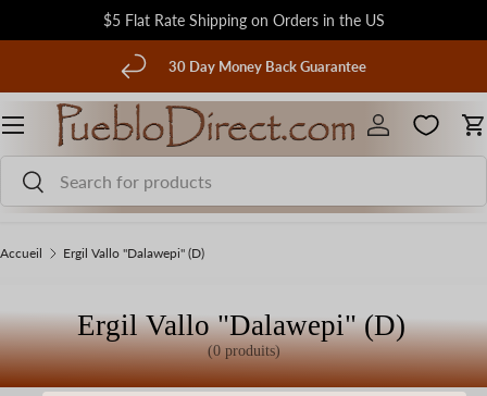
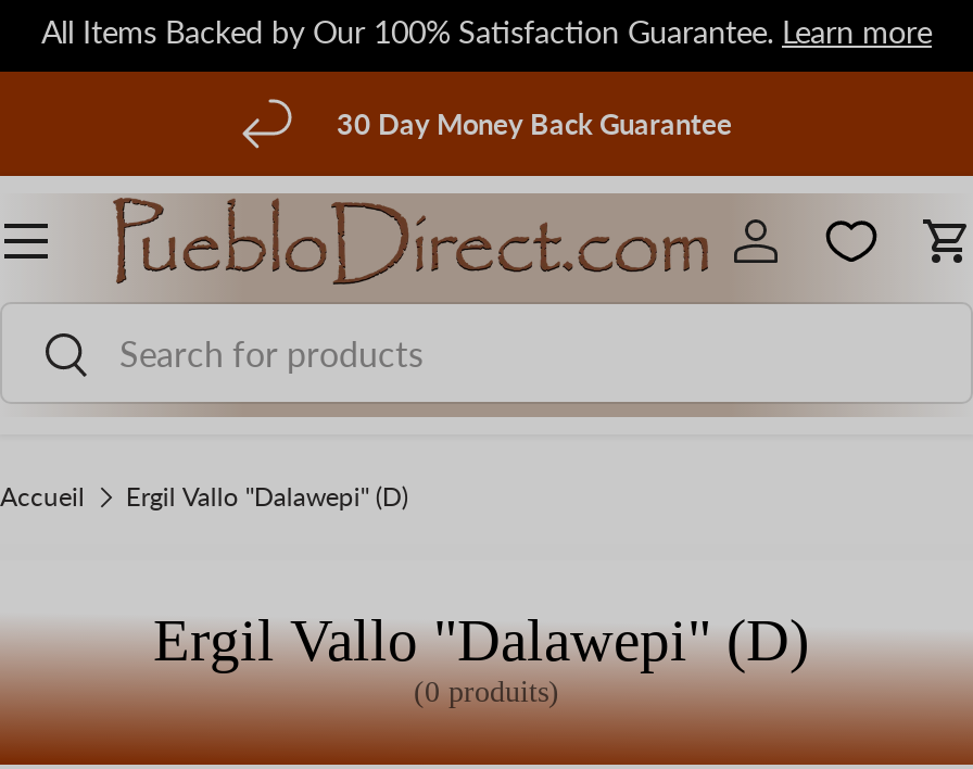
- $5 Flat Rate Shipping on Orders in the US
+ All Items Backed by Our 100% Satisfaction Guarantee. Learn more
